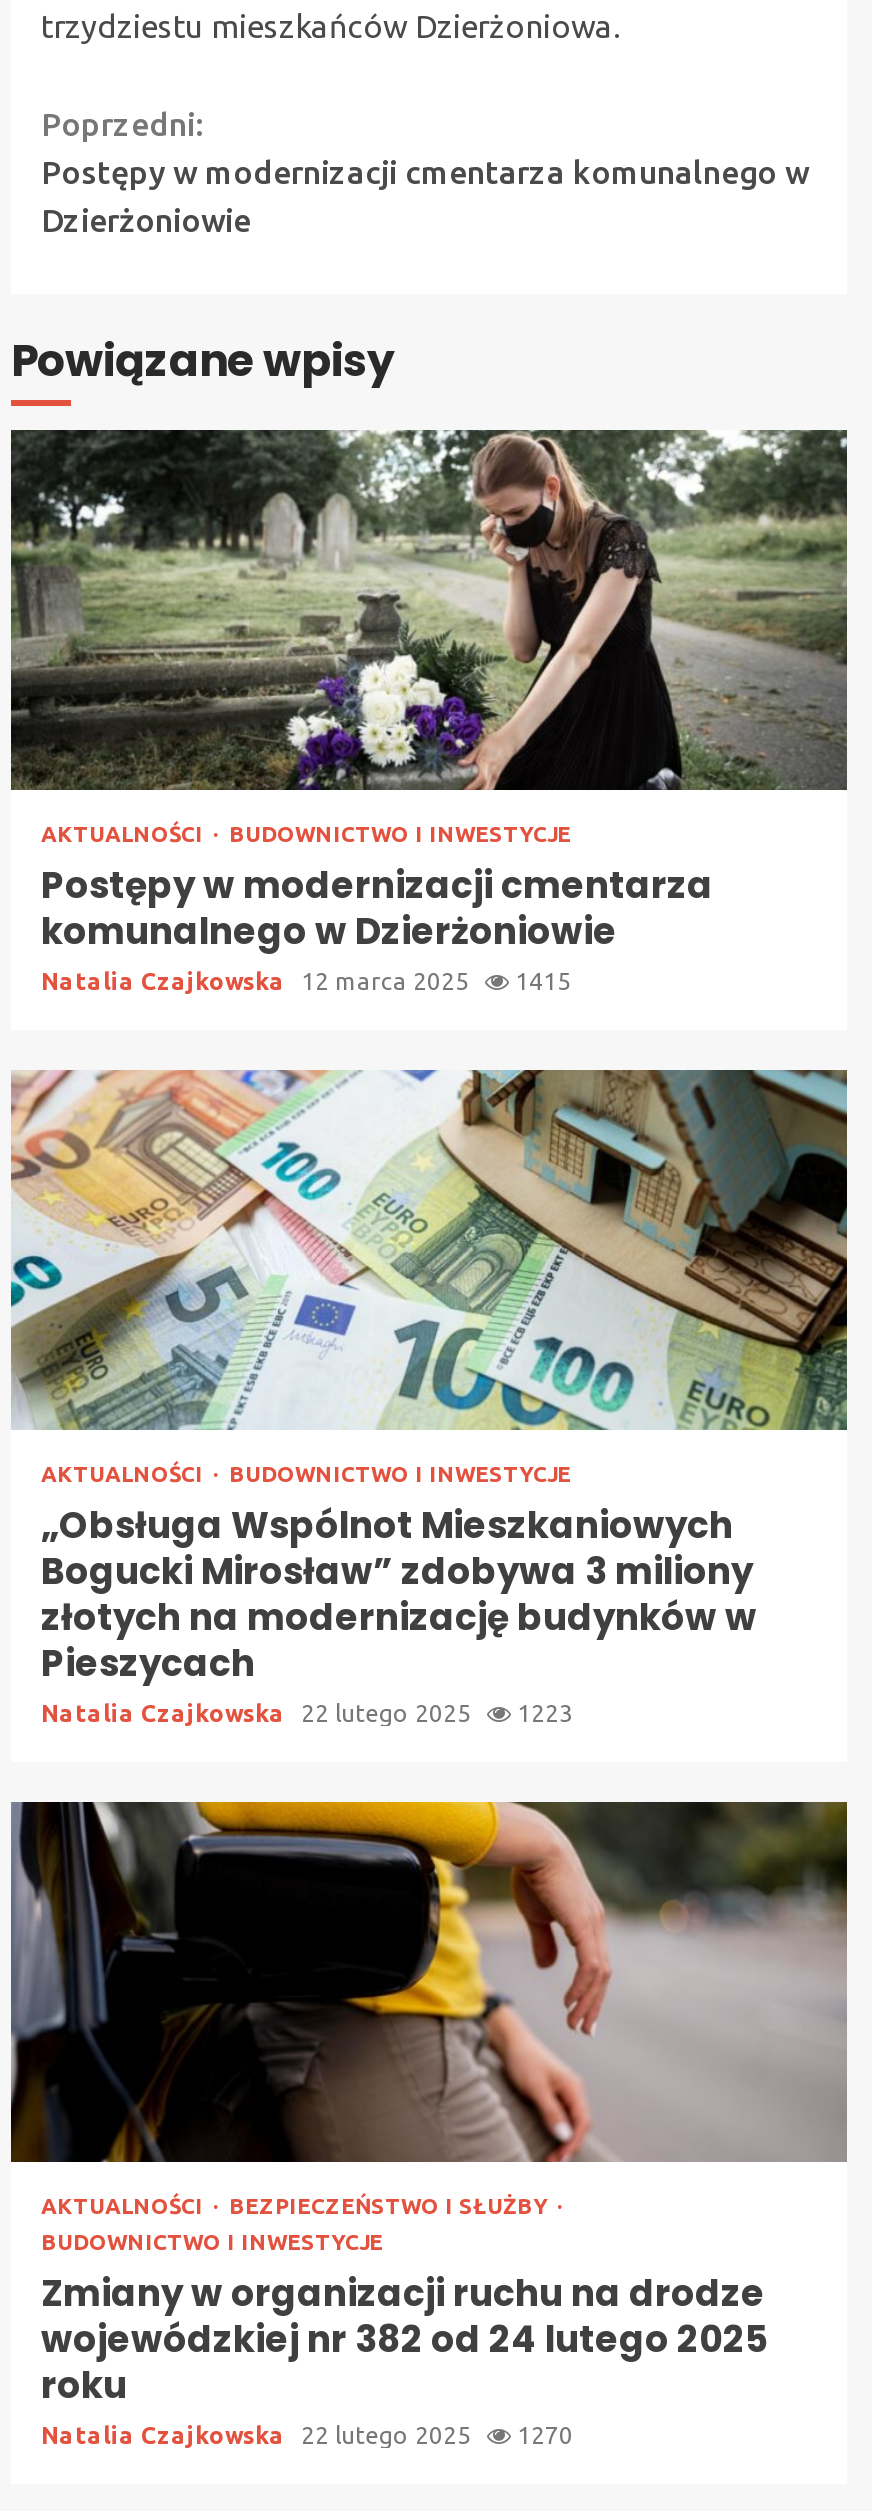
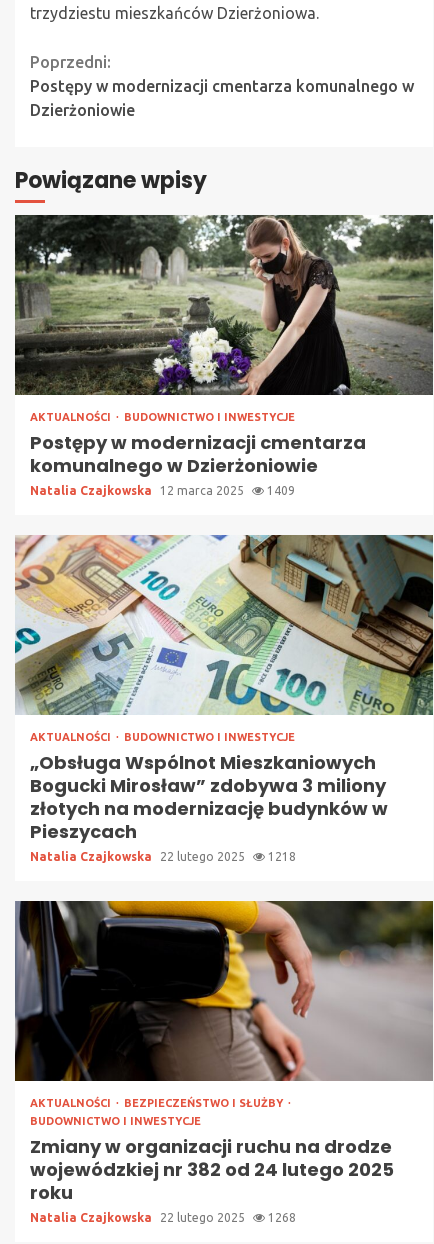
- Natalia Czajkowska 12 marca 2025 1415
+ Natalia Czajkowska 12 marca 2025 1409

- Natalia Czajkowska 22 lutego 2025 1223
+ Natalia Czajkowska 22 lutego 2025 1218

- Natalia Czajkowska 22 lutego 2025 1270
+ Natalia Czajkowska 22 lutego 2025 1268
